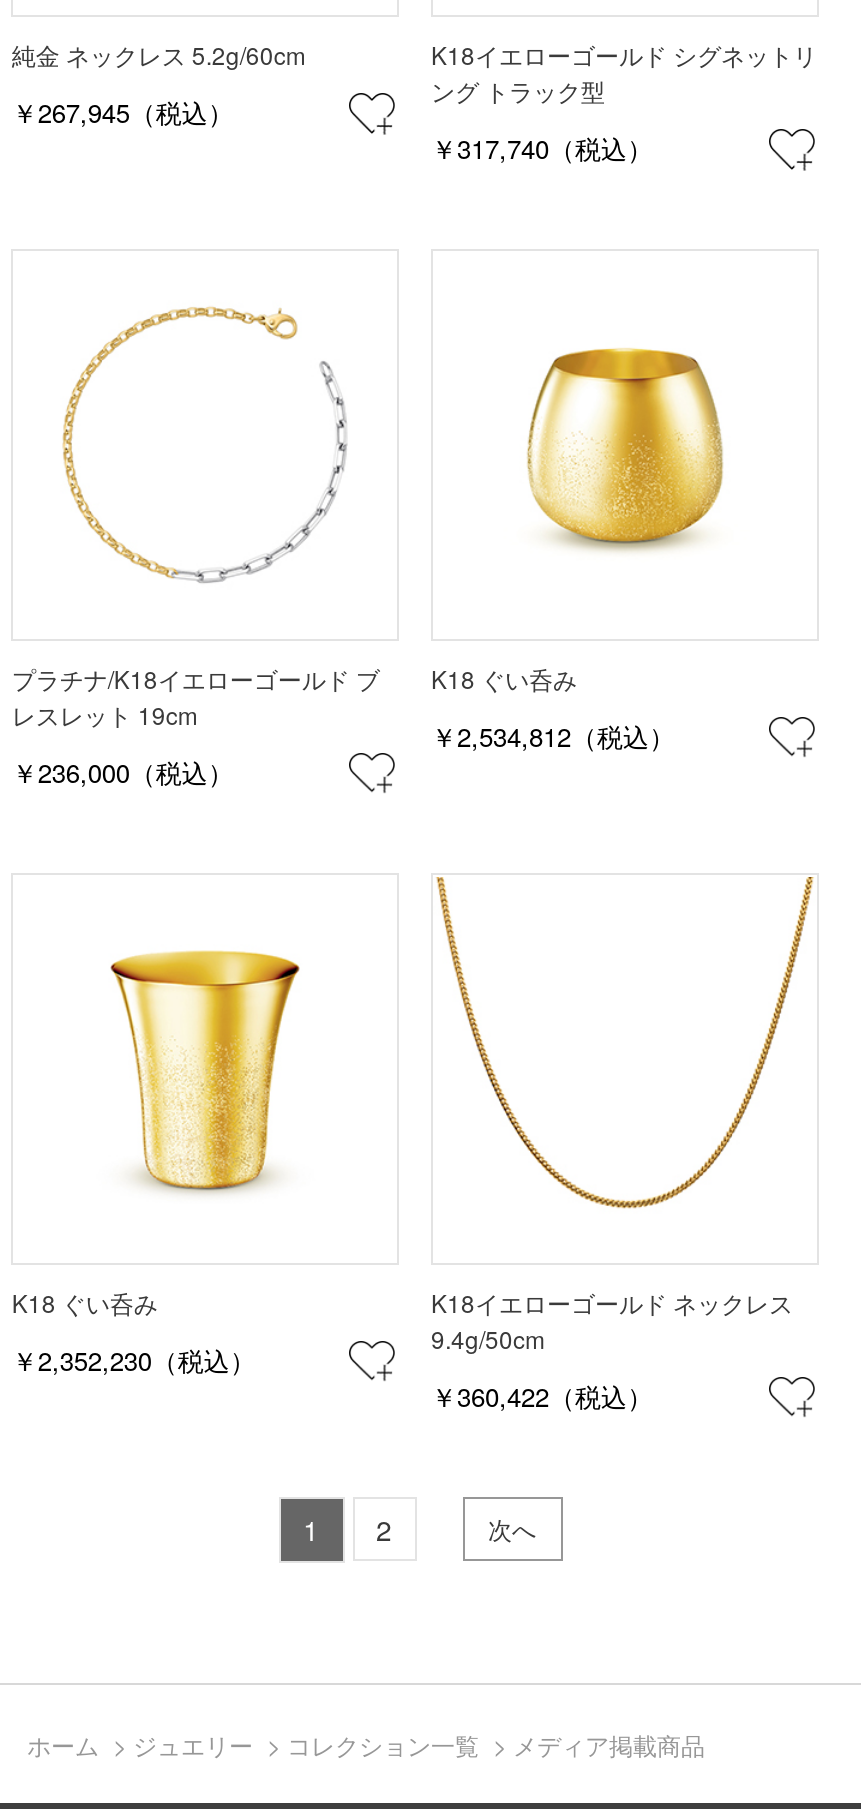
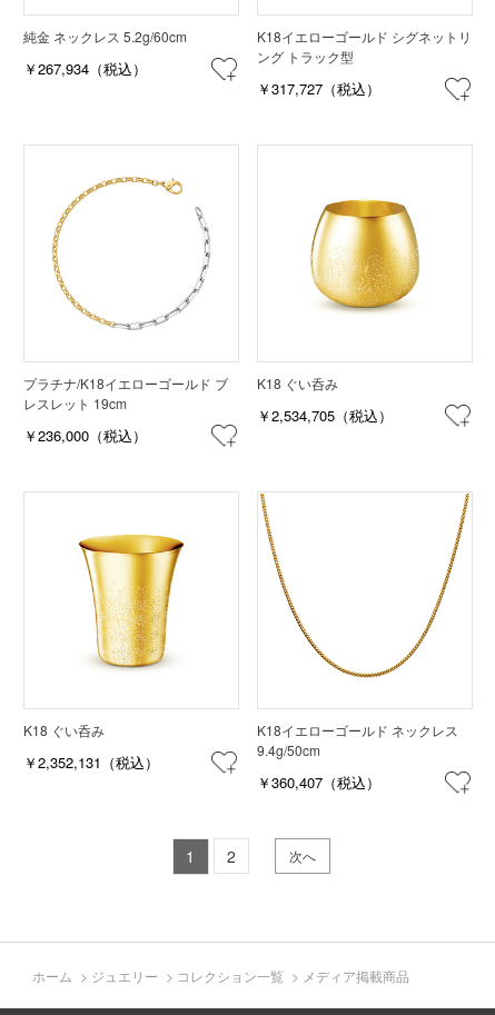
- ￥267,945（税込）
+ ￥267,934（税込）

- ￥317,740（税込）
+ ￥317,727（税込）

- ￥2,534,812（税込）
+ ￥2,534,705（税込）

- ￥2,352,230（税込）
+ ￥2,352,131（税込）

- ￥360,422（税込）
+ ￥360,407（税込）
